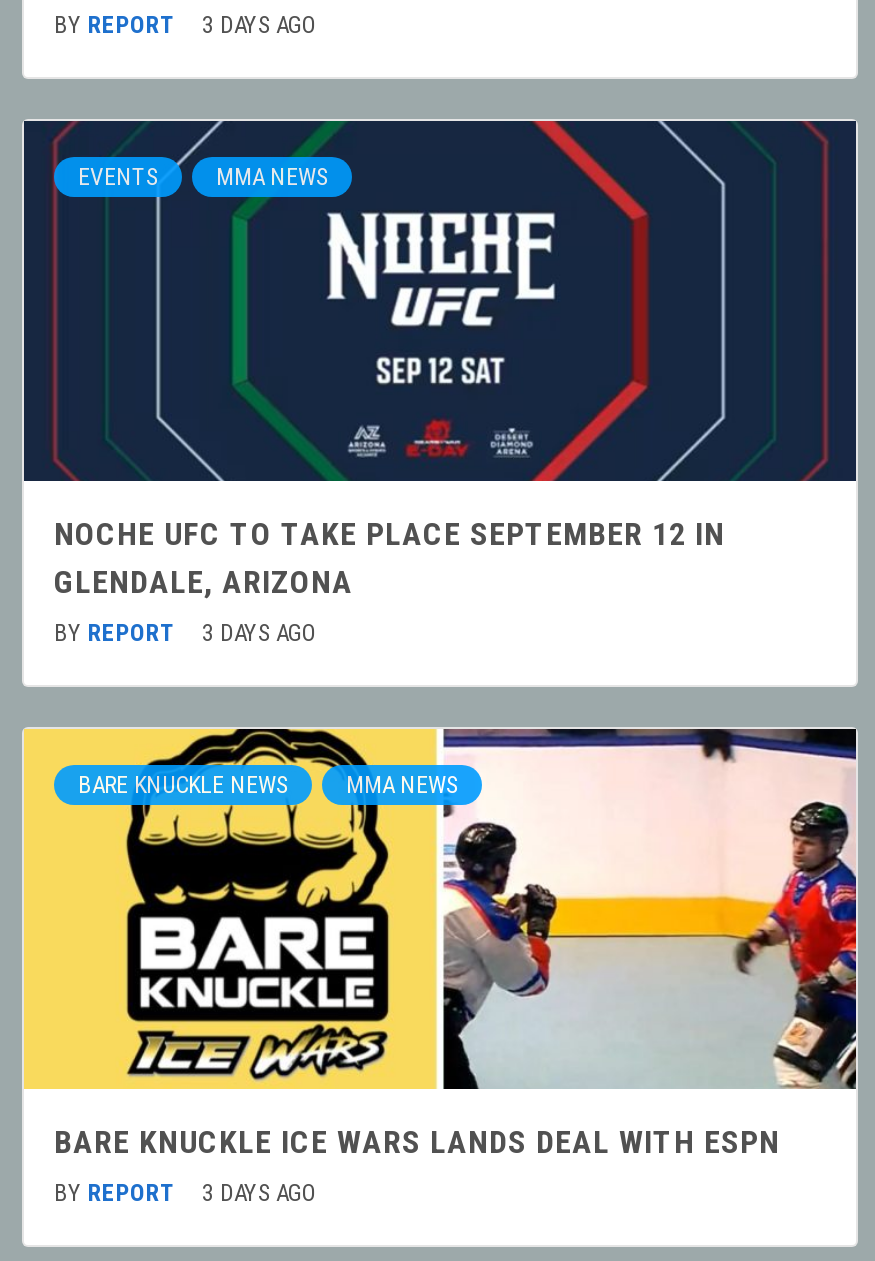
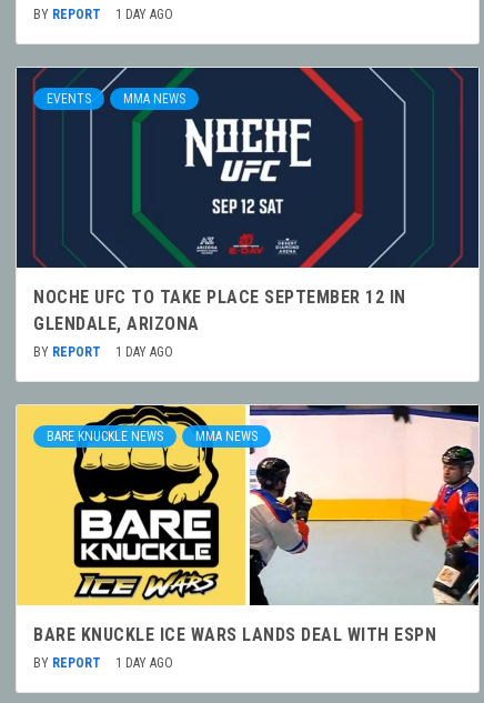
- BY REPORT 3 DAYS AGO
+ BY REPORT 1 DAY AGO

- BY REPORT 3 DAYS AGO
+ BY REPORT 1 DAY AGO

- BY REPORT 3 DAYS AGO
+ BY REPORT 1 DAY AGO
